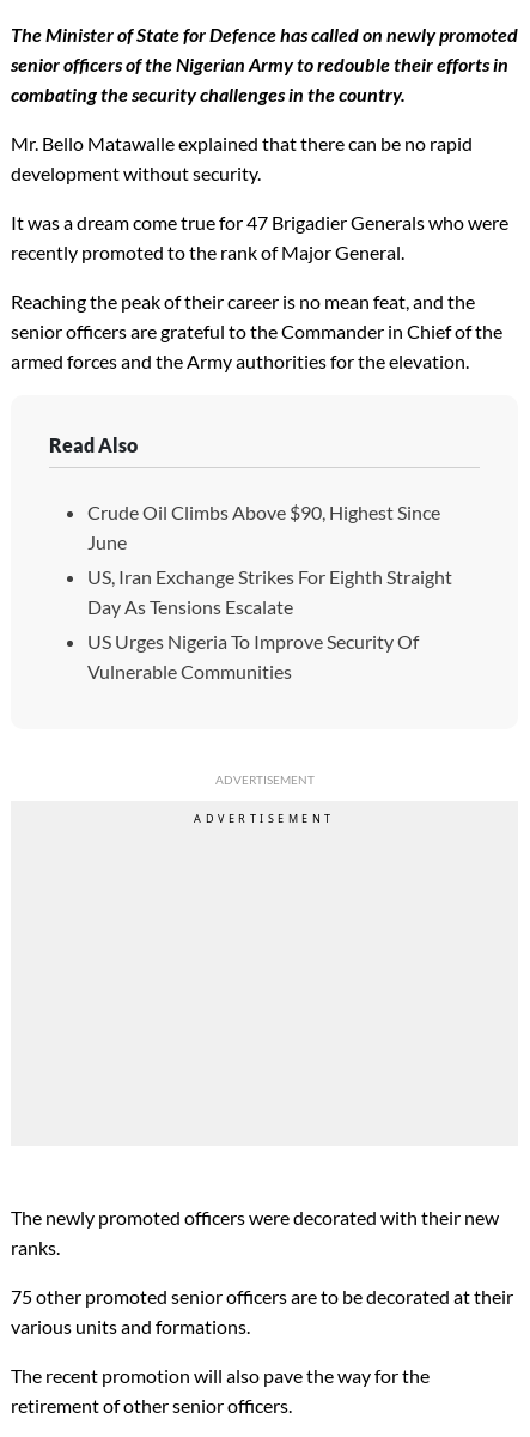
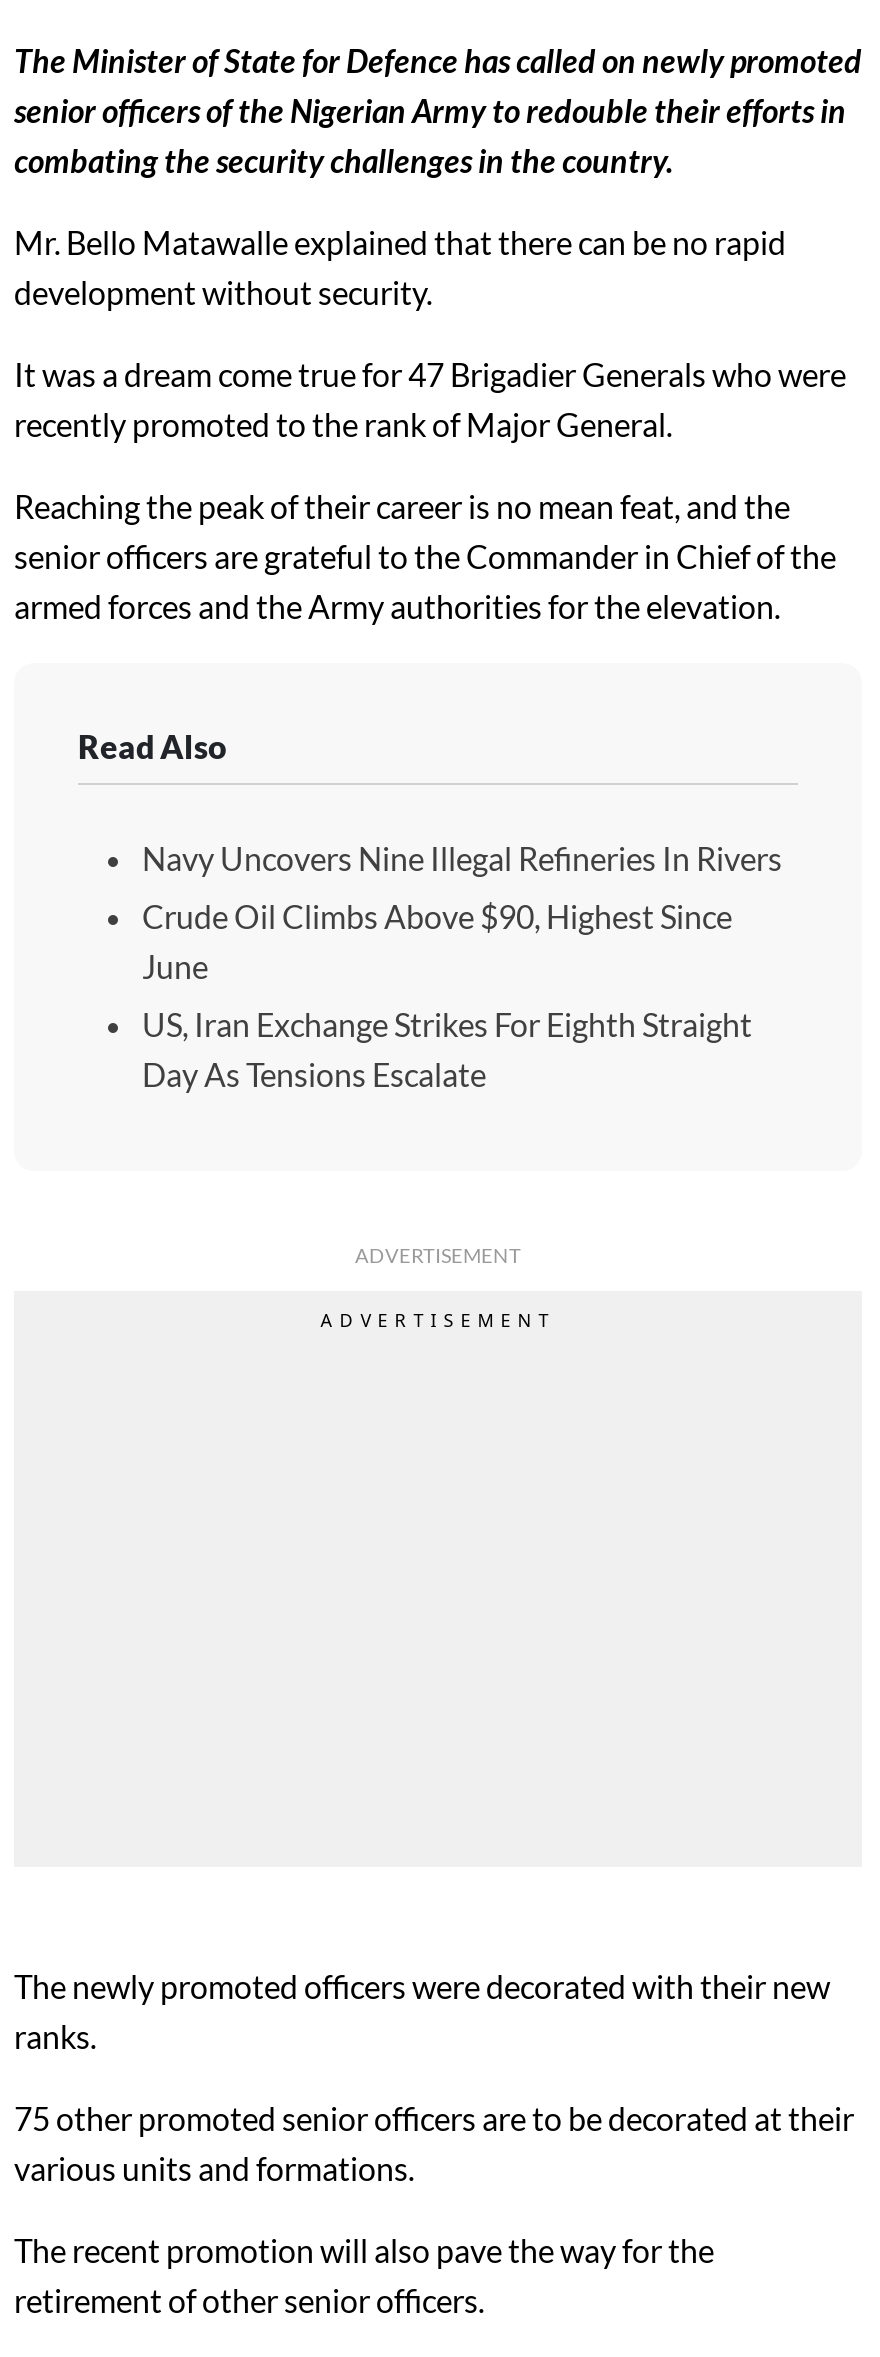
+ Navy Uncovers Nine Illegal Refineries In Rivers

moved down: Crude Oil Climbs Above $90, Highest Since | June | US, Iran Exchange Strikes For Eighth Straight | Day As Tensions Escalate

- US Urges Nigeria To Improve Security Of
- Vulnerable Communities
